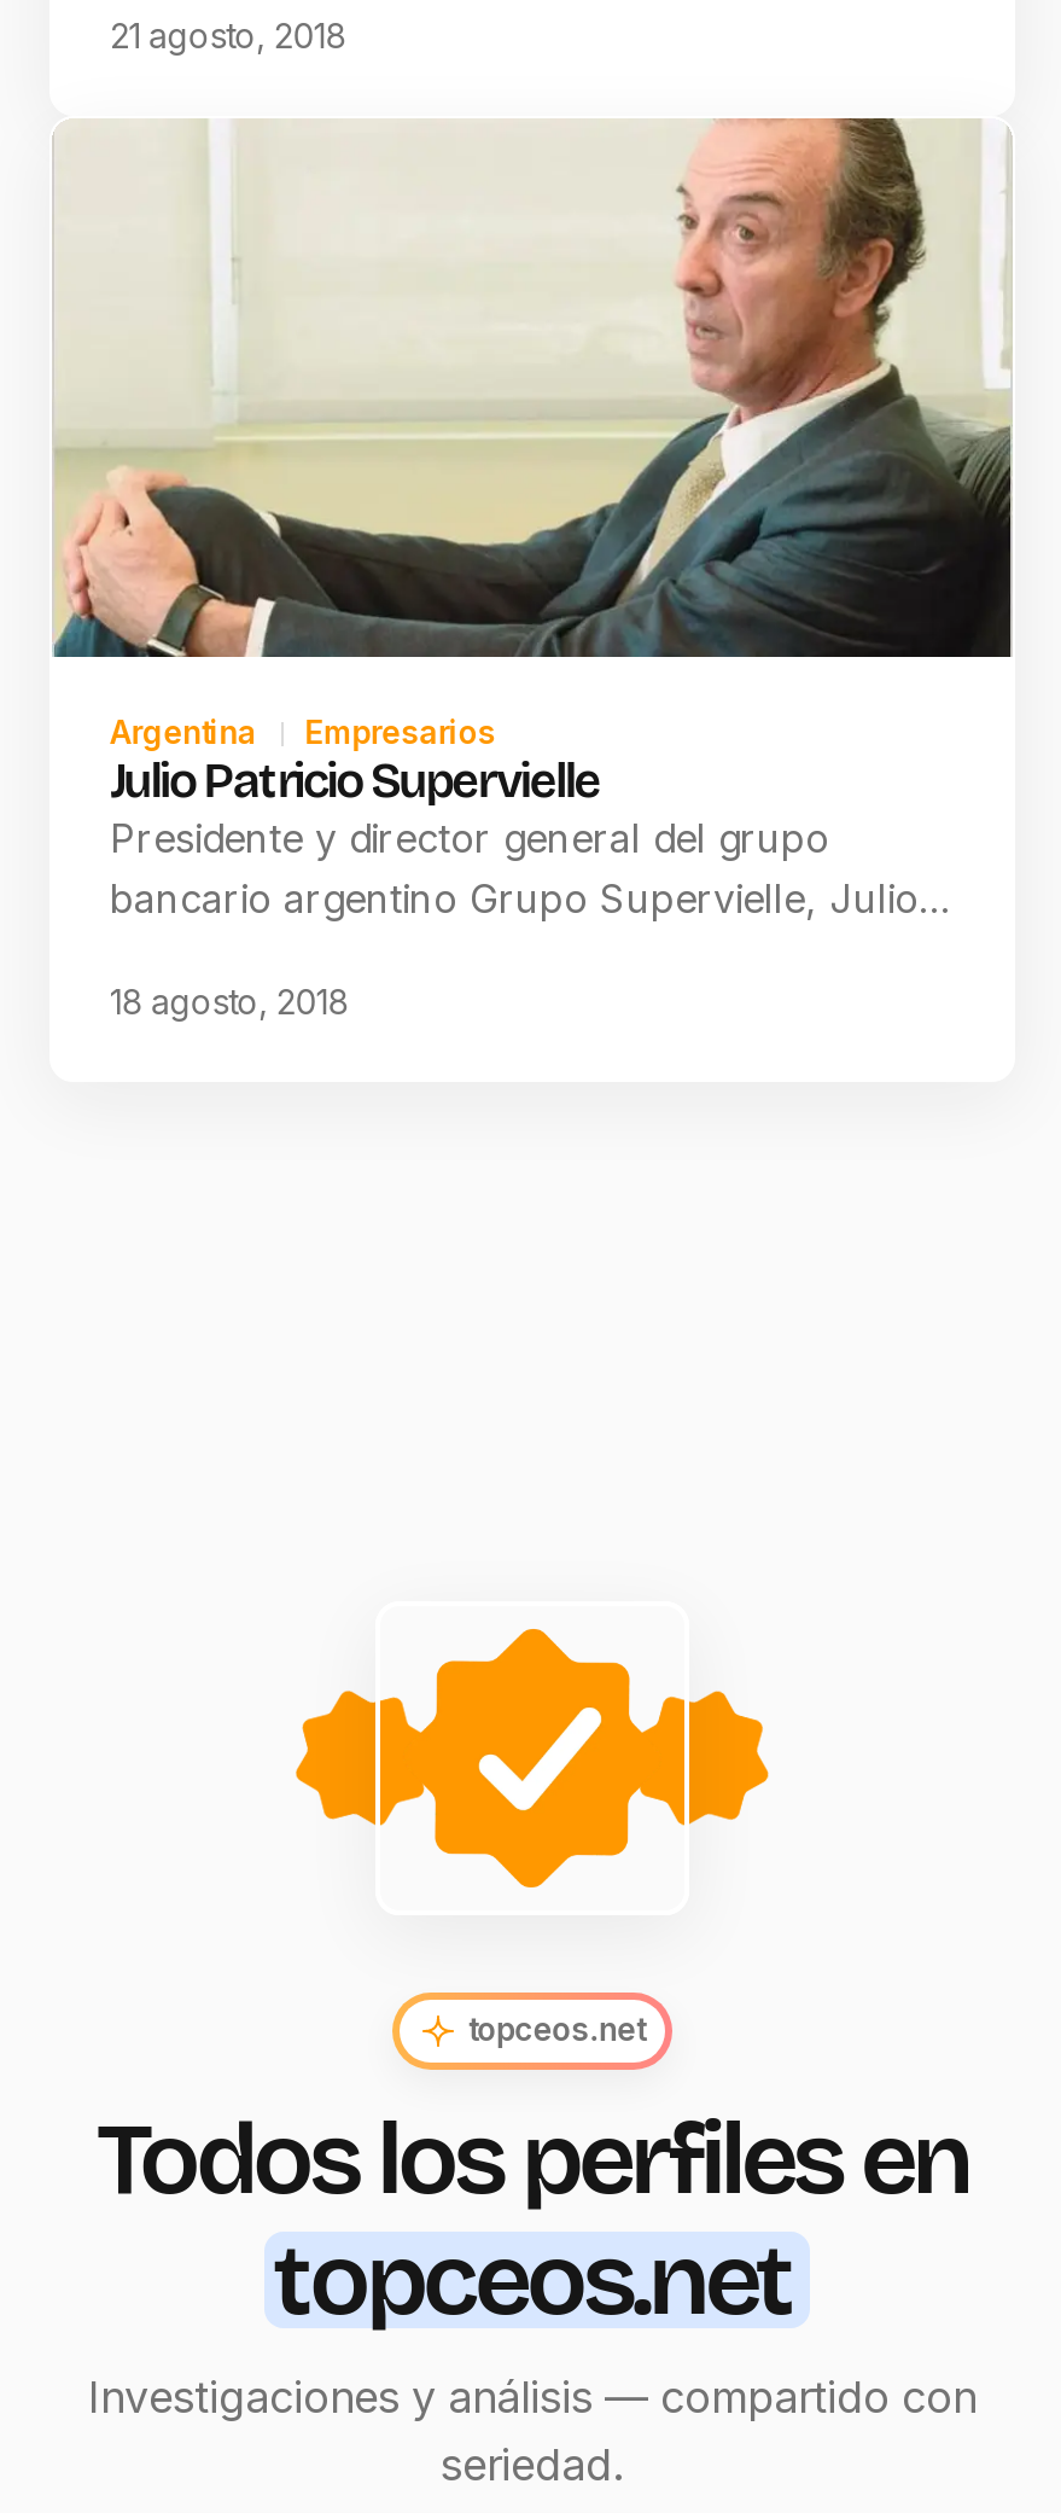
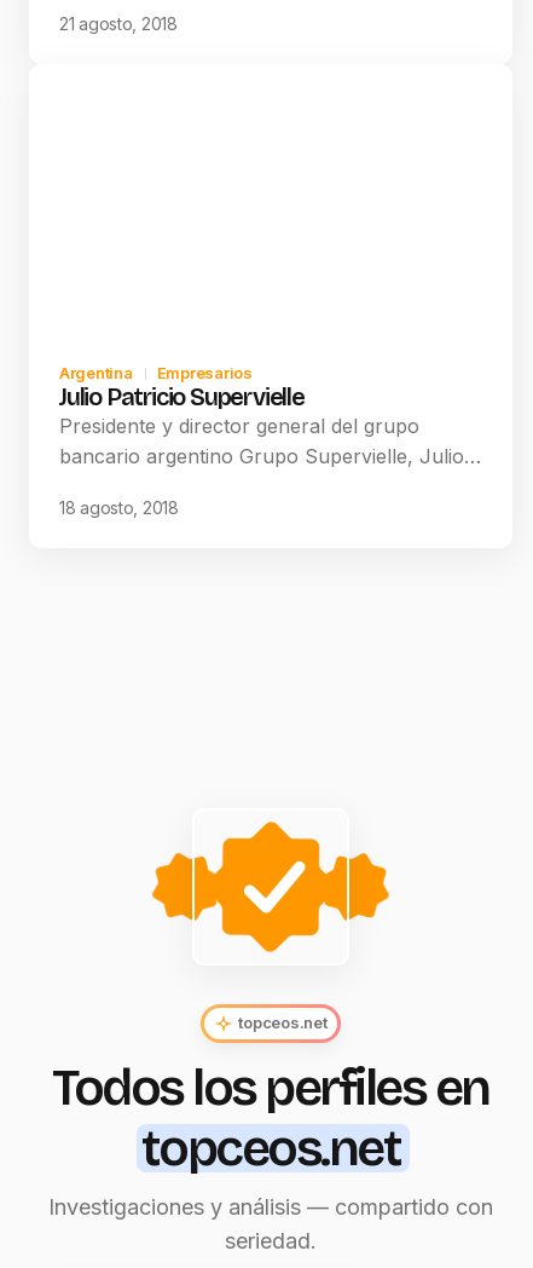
- [image]
